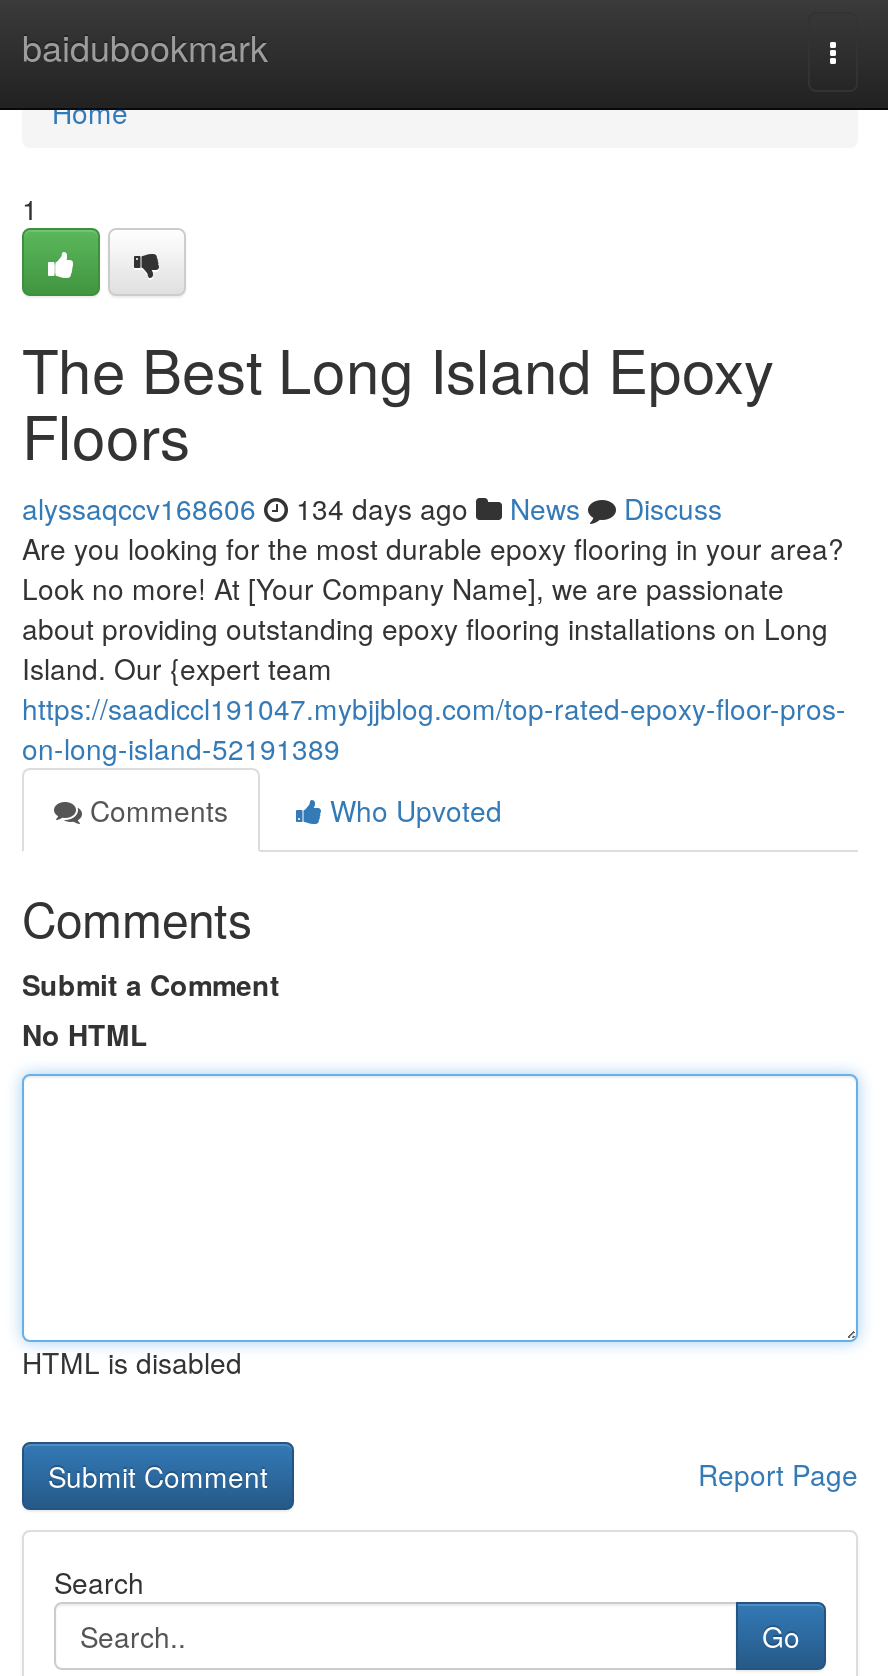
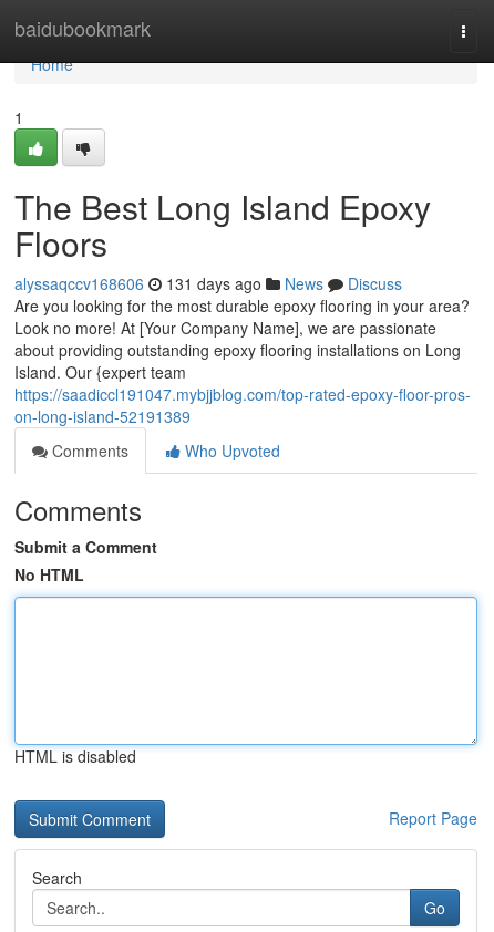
- alyssaqccv168606 134 days ago News Discuss
+ alyssaqccv168606 131 days ago News Discuss
